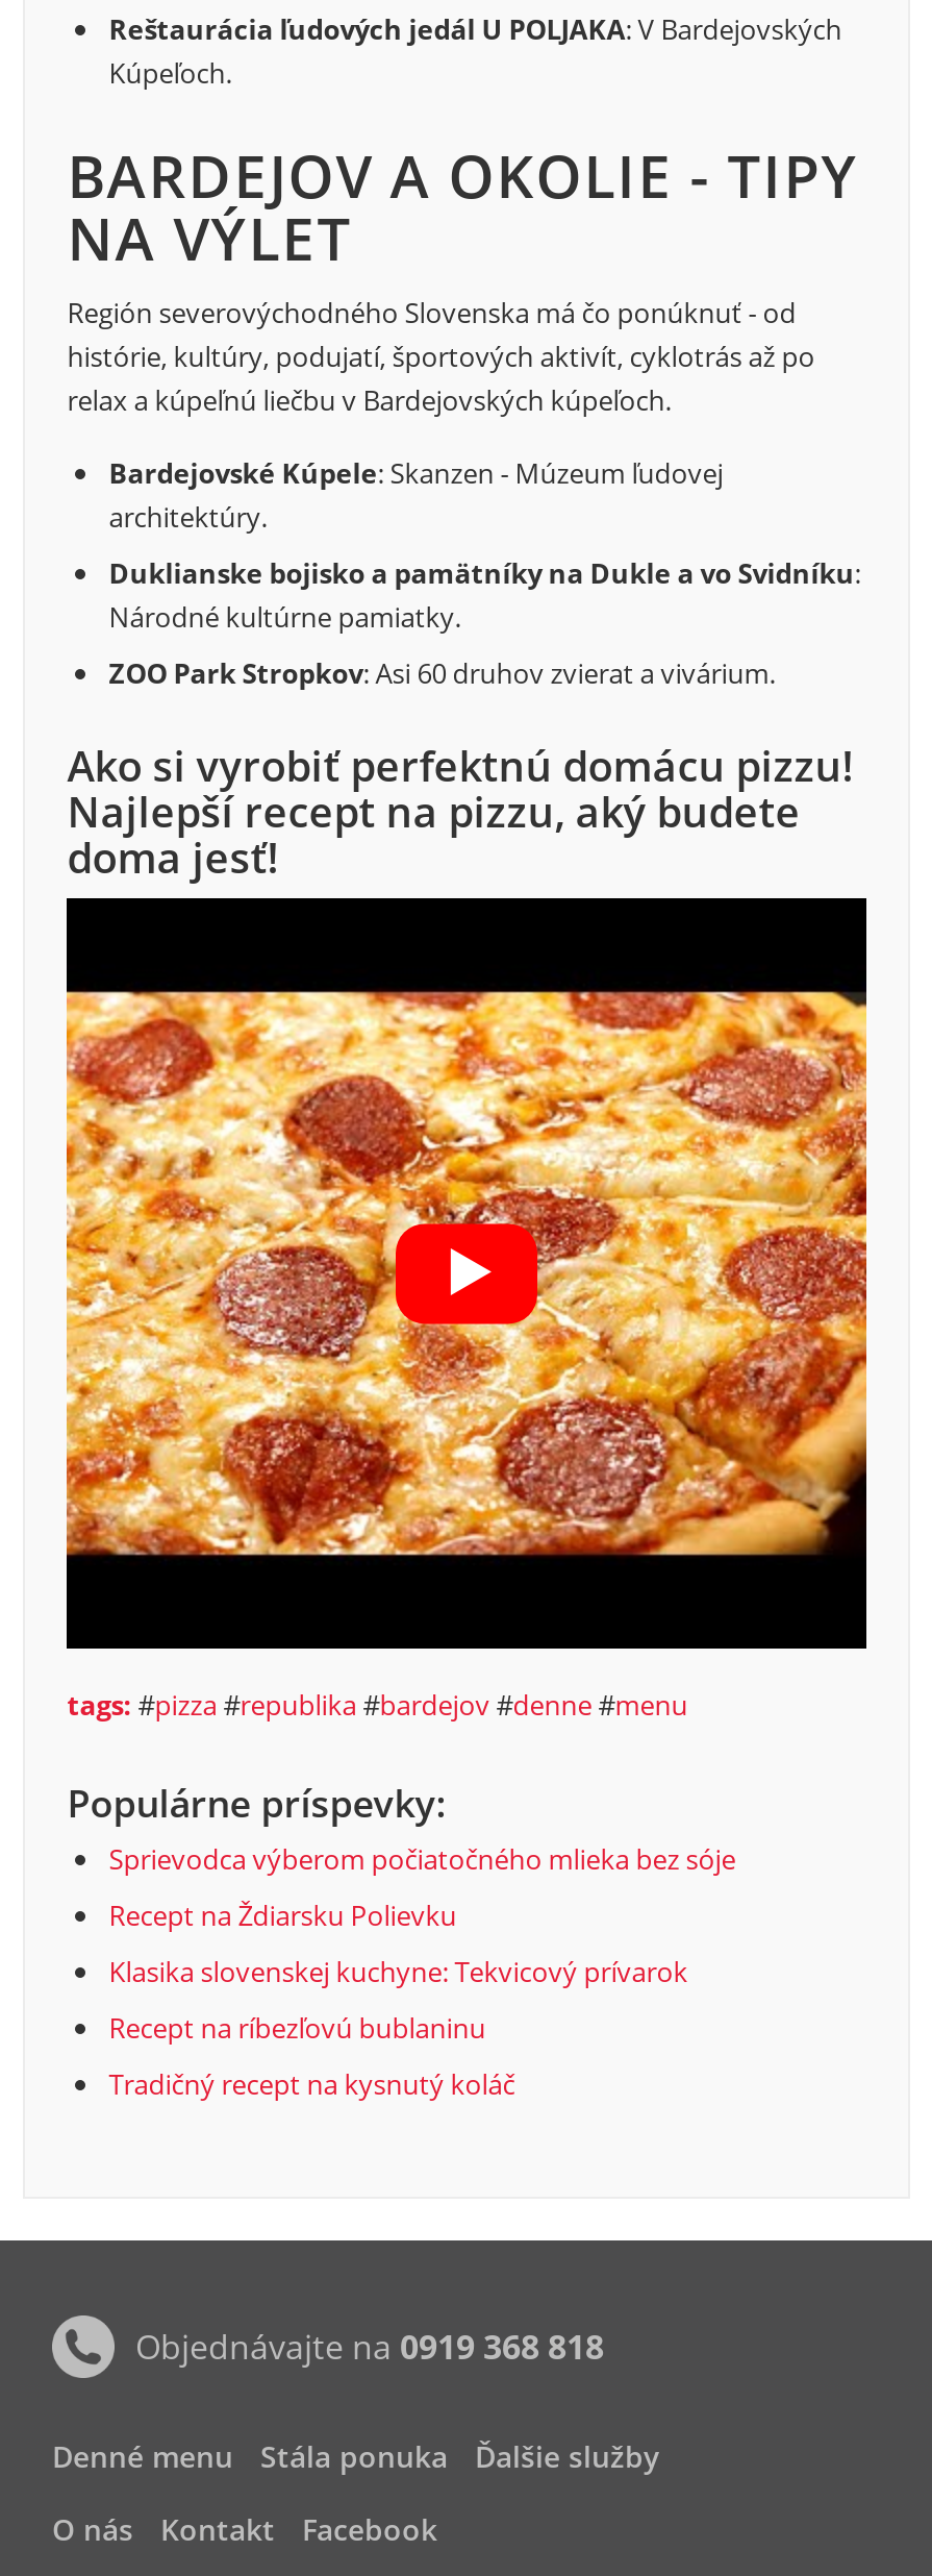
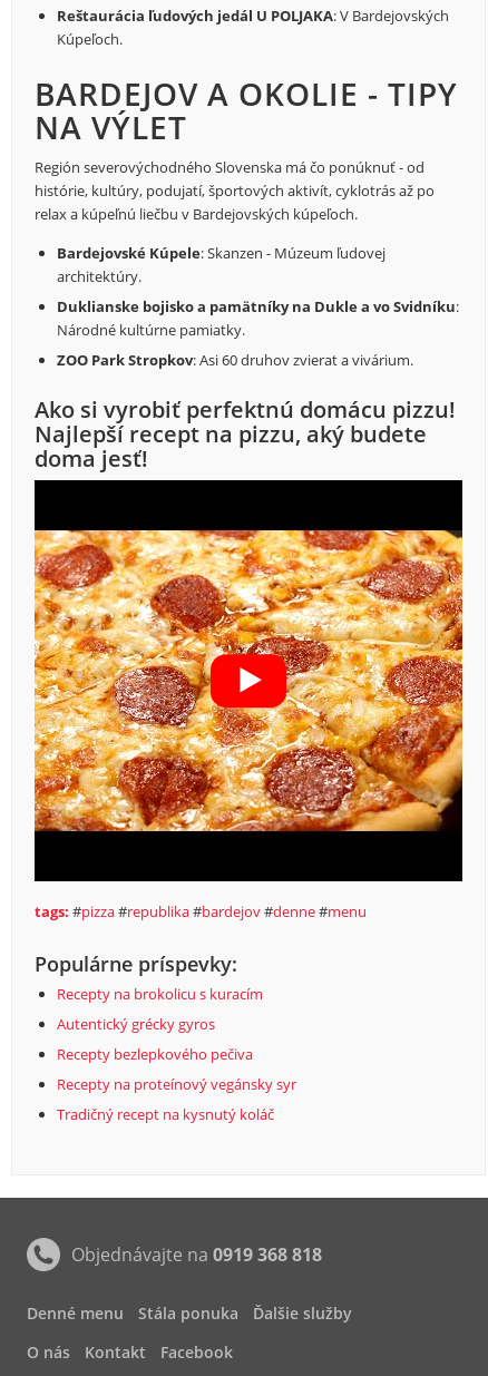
- Sprievodca výberom počiatočného mlieka bez sóje
+ Recepty na brokolicu s kuracím

- Recept na Ždiarsku Polievku
+ Autentický grécky gyros

- Klasika slovenskej kuchyne: Tekvicový prívarok
+ Recepty bezlepkového pečiva

- Recept na ríbezľovú bublaninu
+ Recepty na proteínový vegánsky syr
